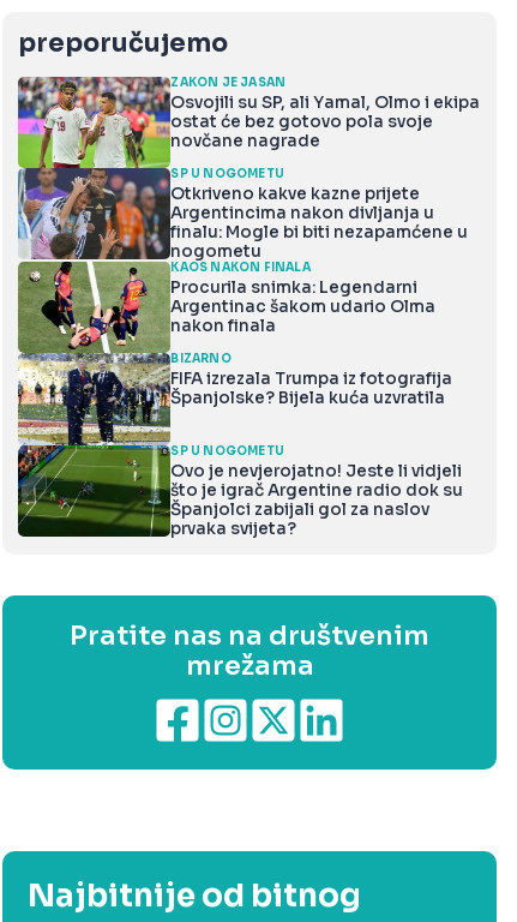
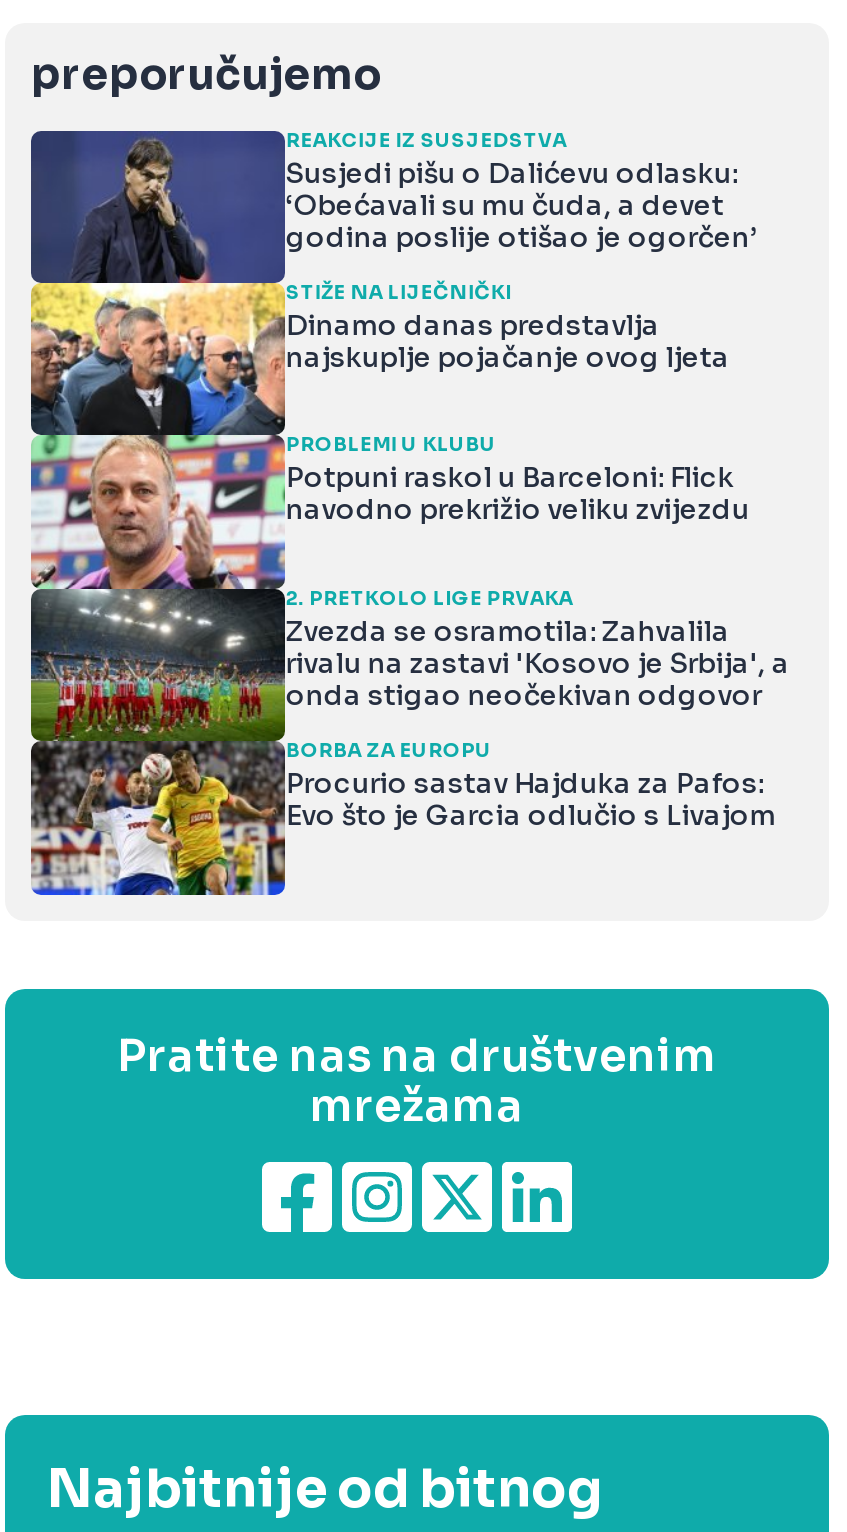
- [image]
- ZAKON JE JASAN
- Osvojili su SP, ali Yamal, Olmo i ekipa
- ostat će bez gotovo pola svoje
- novčane nagrade
- SP U NOGOMETU
- Otkriveno kakve kazne prijete
- Argentincima nakon divljanja u
- finalu: Mogle bi biti nezapamćene u
- nogometu
- KAOS NAKON FINALA
- Procurila snimka: Legendarni
- Argentinac šakom udario Olma
- nakon finala
- BIZARNO
- FIFA izrezala Trumpa iz fotografija
- Španjolske? Bijela kuća uzvratila
- SP U NOGOMETU
- Ovo je nevjerojatno! Jeste li vidjeli
- što je igrač Argentine radio dok su
- Španjolci zabijali gol za naslov
- prvaka svijeta?
+ [image]
+ REAKCIJE IZ SUSJEDSTVA
+ Susjedi pišu o Dalićevu odlasku:
+ ‘Obećavali su mu čuda, a devet
+ godina poslije otišao je ogorčen’
+ STIŽE NA LIJEČNIČKI
+ Dinamo danas predstavlja
+ najskuplje pojačanje ovog ljeta
+ PROBLEMI U KLUBU
+ Potpuni raskol u Barceloni: Flick
+ navodno prekrižio veliku zvijezdu
+ 2. PRETKOLO LIGE PRVAKA
+ Zvezda se osramotila: Zahvalila
+ rivalu na zastavi 'Kosovo je Srbija', a
+ onda stigao neočekivan odgovor
+ BORBA ZA EUROPU
+ Procurio sastav Hajduka za Pafos:
+ Evo što je Garcia odlučio s Livajom
